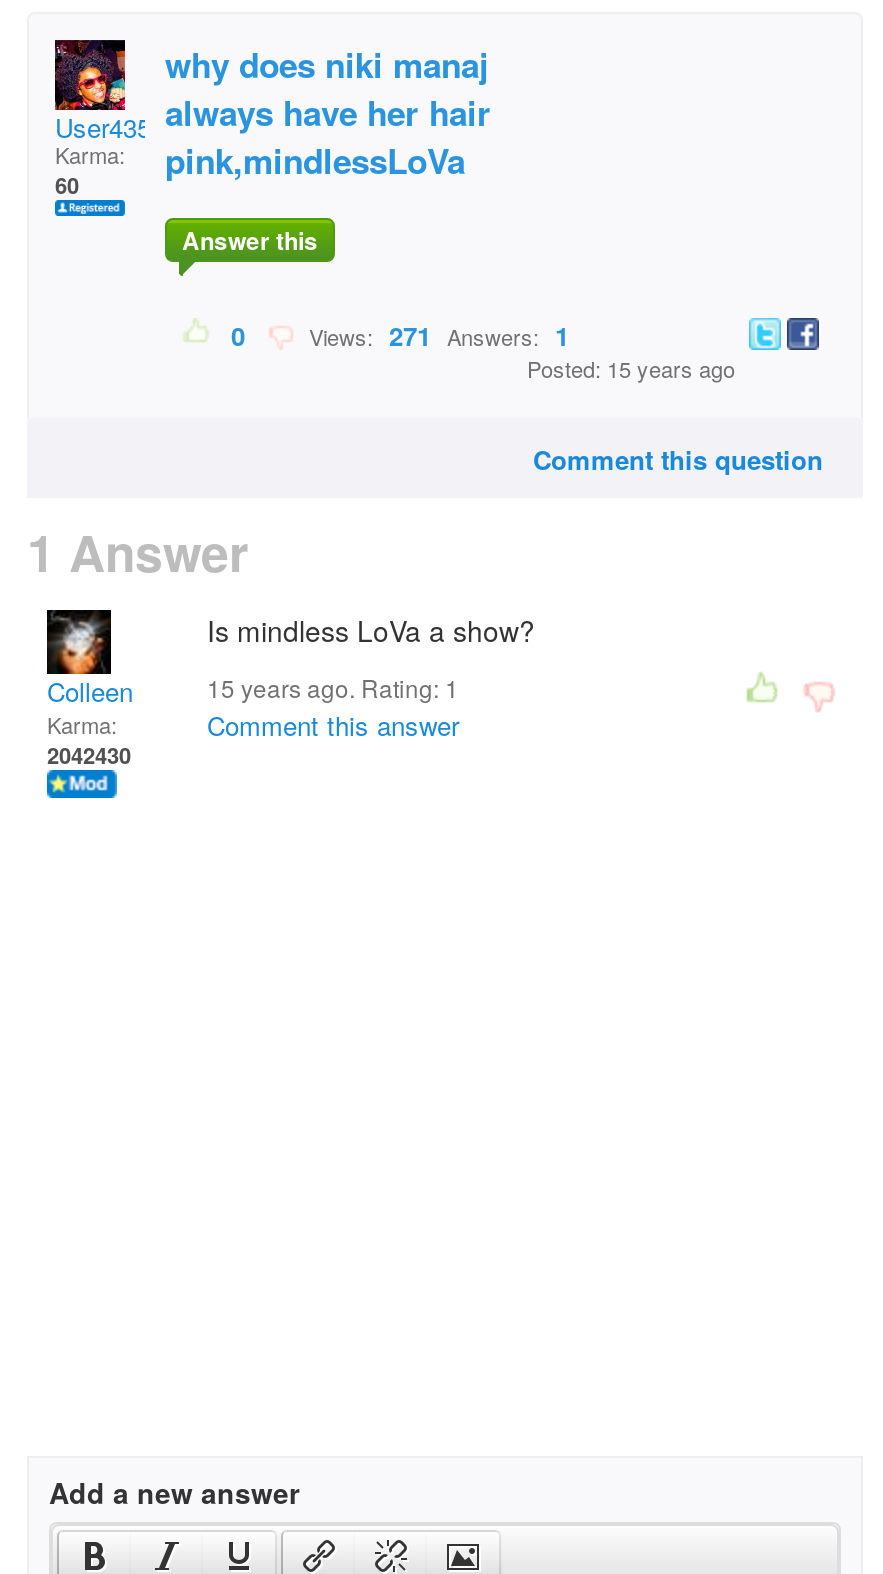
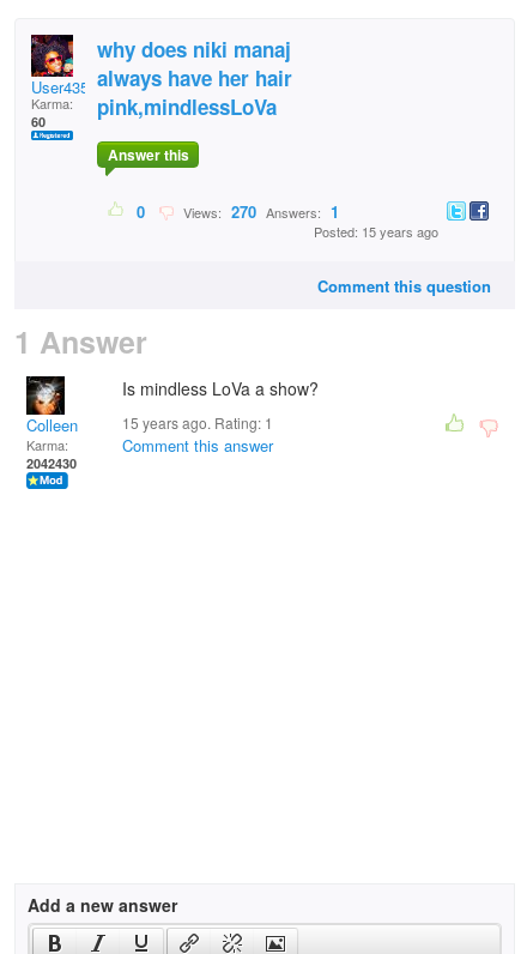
- Views: 271 Answers: 1
+ Views: 270 Answers: 1
